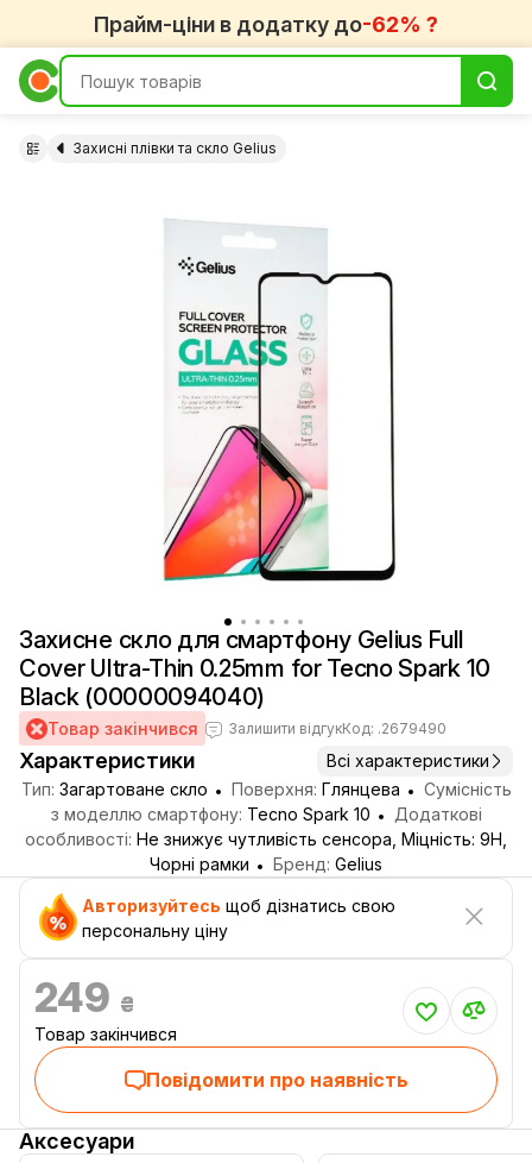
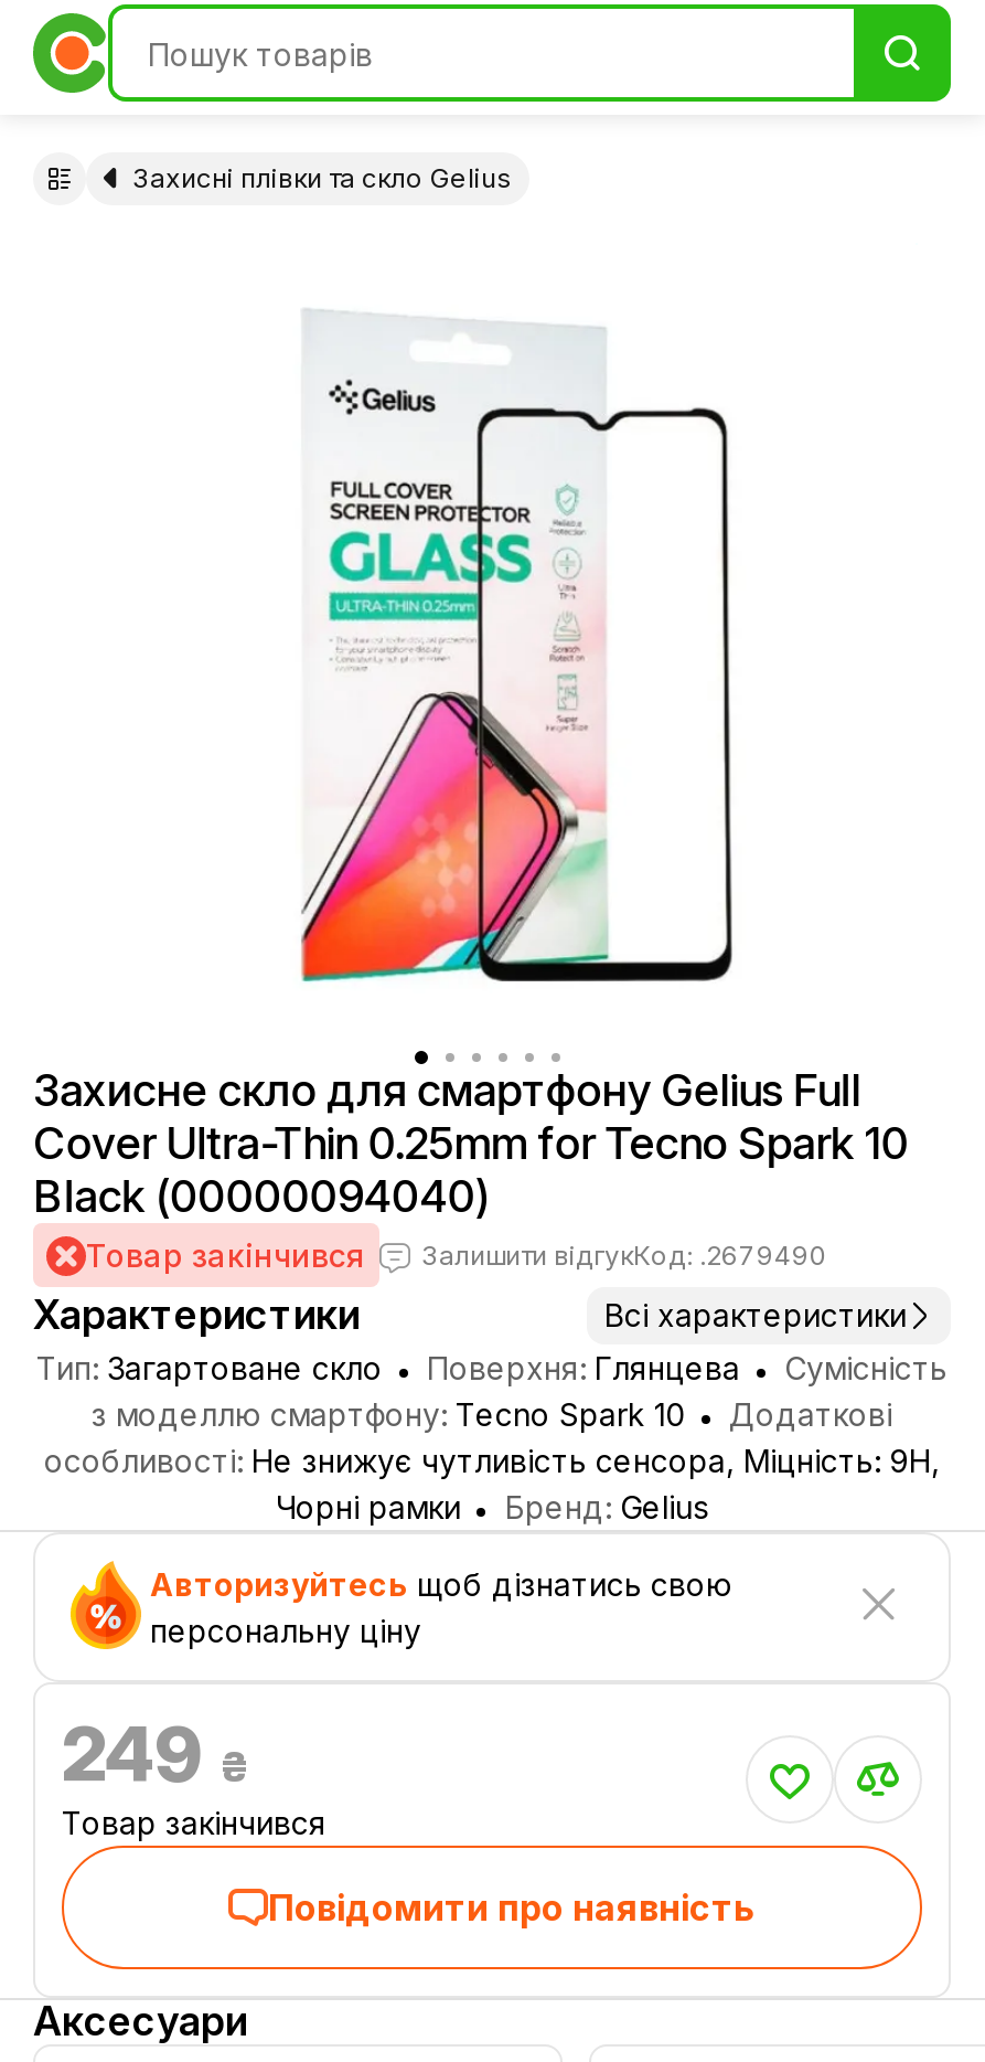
- Прайм-ціни в додатку до-62% ?
